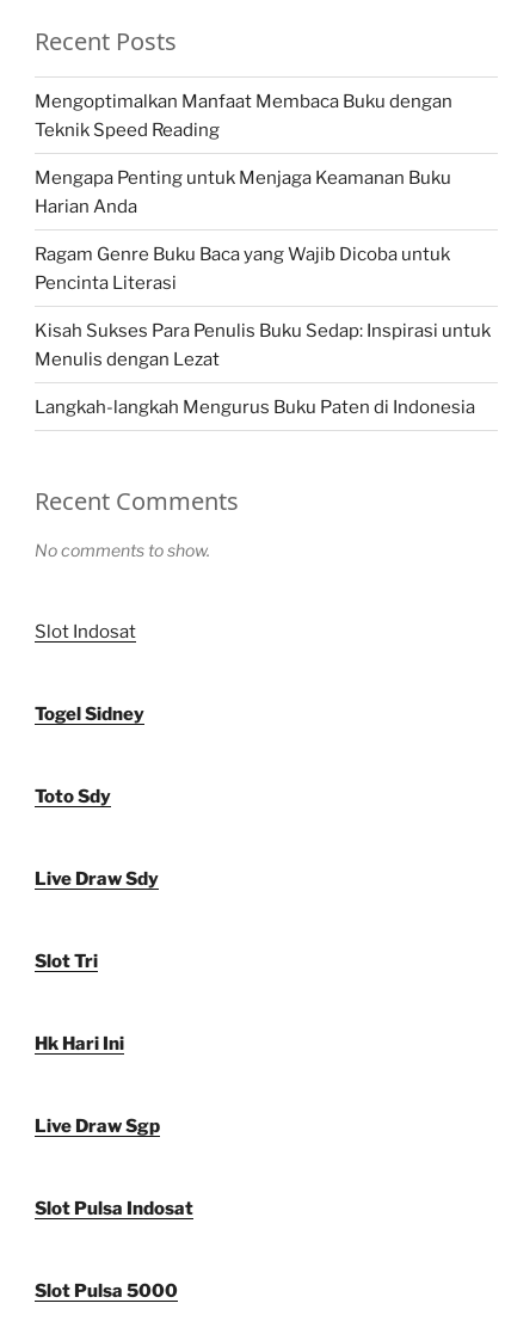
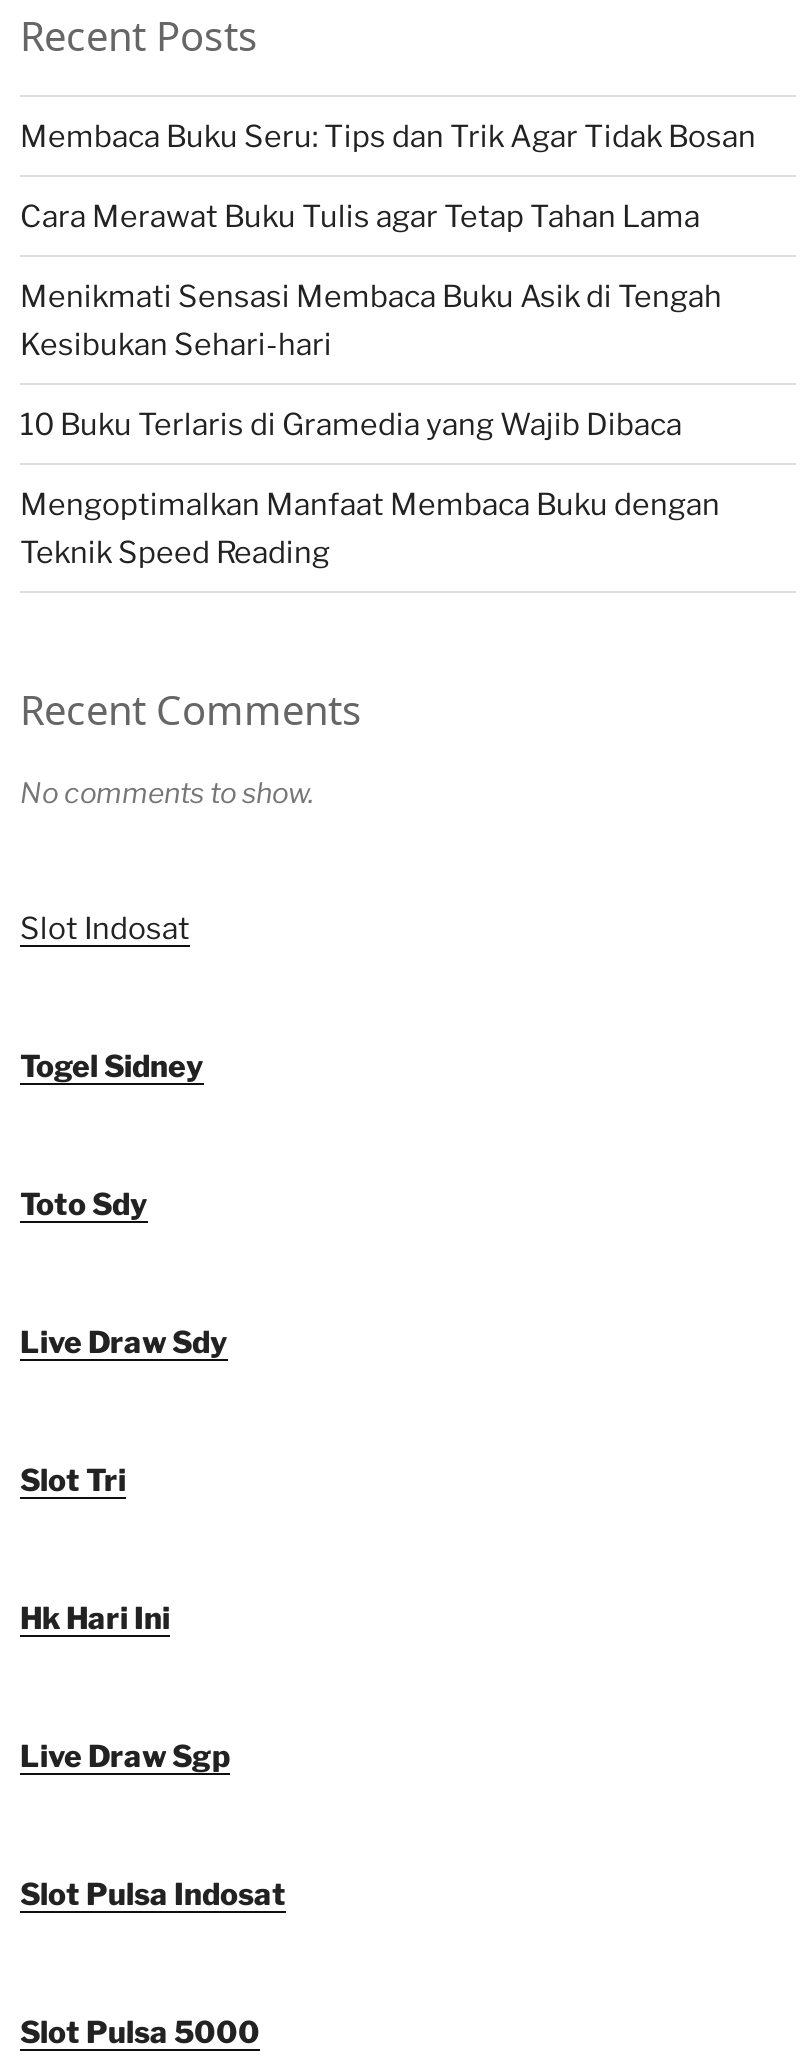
+ Membaca Buku Seru: Tips dan Trik Agar Tidak Bosan
+ Cara Merawat Buku Tulis agar Tetap Tahan Lama
+ Menikmati Sensasi Membaca Buku Asik di Tengah
+ Kesibukan Sehari-hari
+ 10 Buku Terlaris di Gramedia yang Wajib Dibaca

moved down: Mengoptimalkan Manfaat Membaca Buku dengan | Teknik Speed Reading

- Mengapa Penting untuk Menjaga Keamanan Buku
- Harian Anda
- Ragam Genre Buku Baca yang Wajib Dicoba untuk
- Pencinta Literasi
- Kisah Sukses Para Penulis Buku Sedap: Inspirasi untuk
- Menulis dengan Lezat
- Langkah-langkah Mengurus Buku Paten di Indonesia
